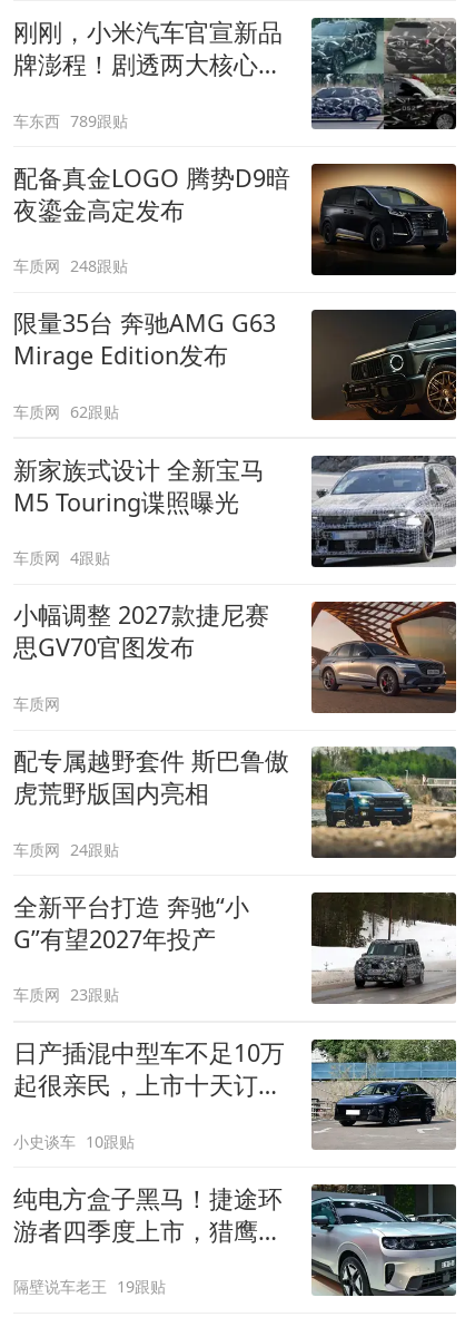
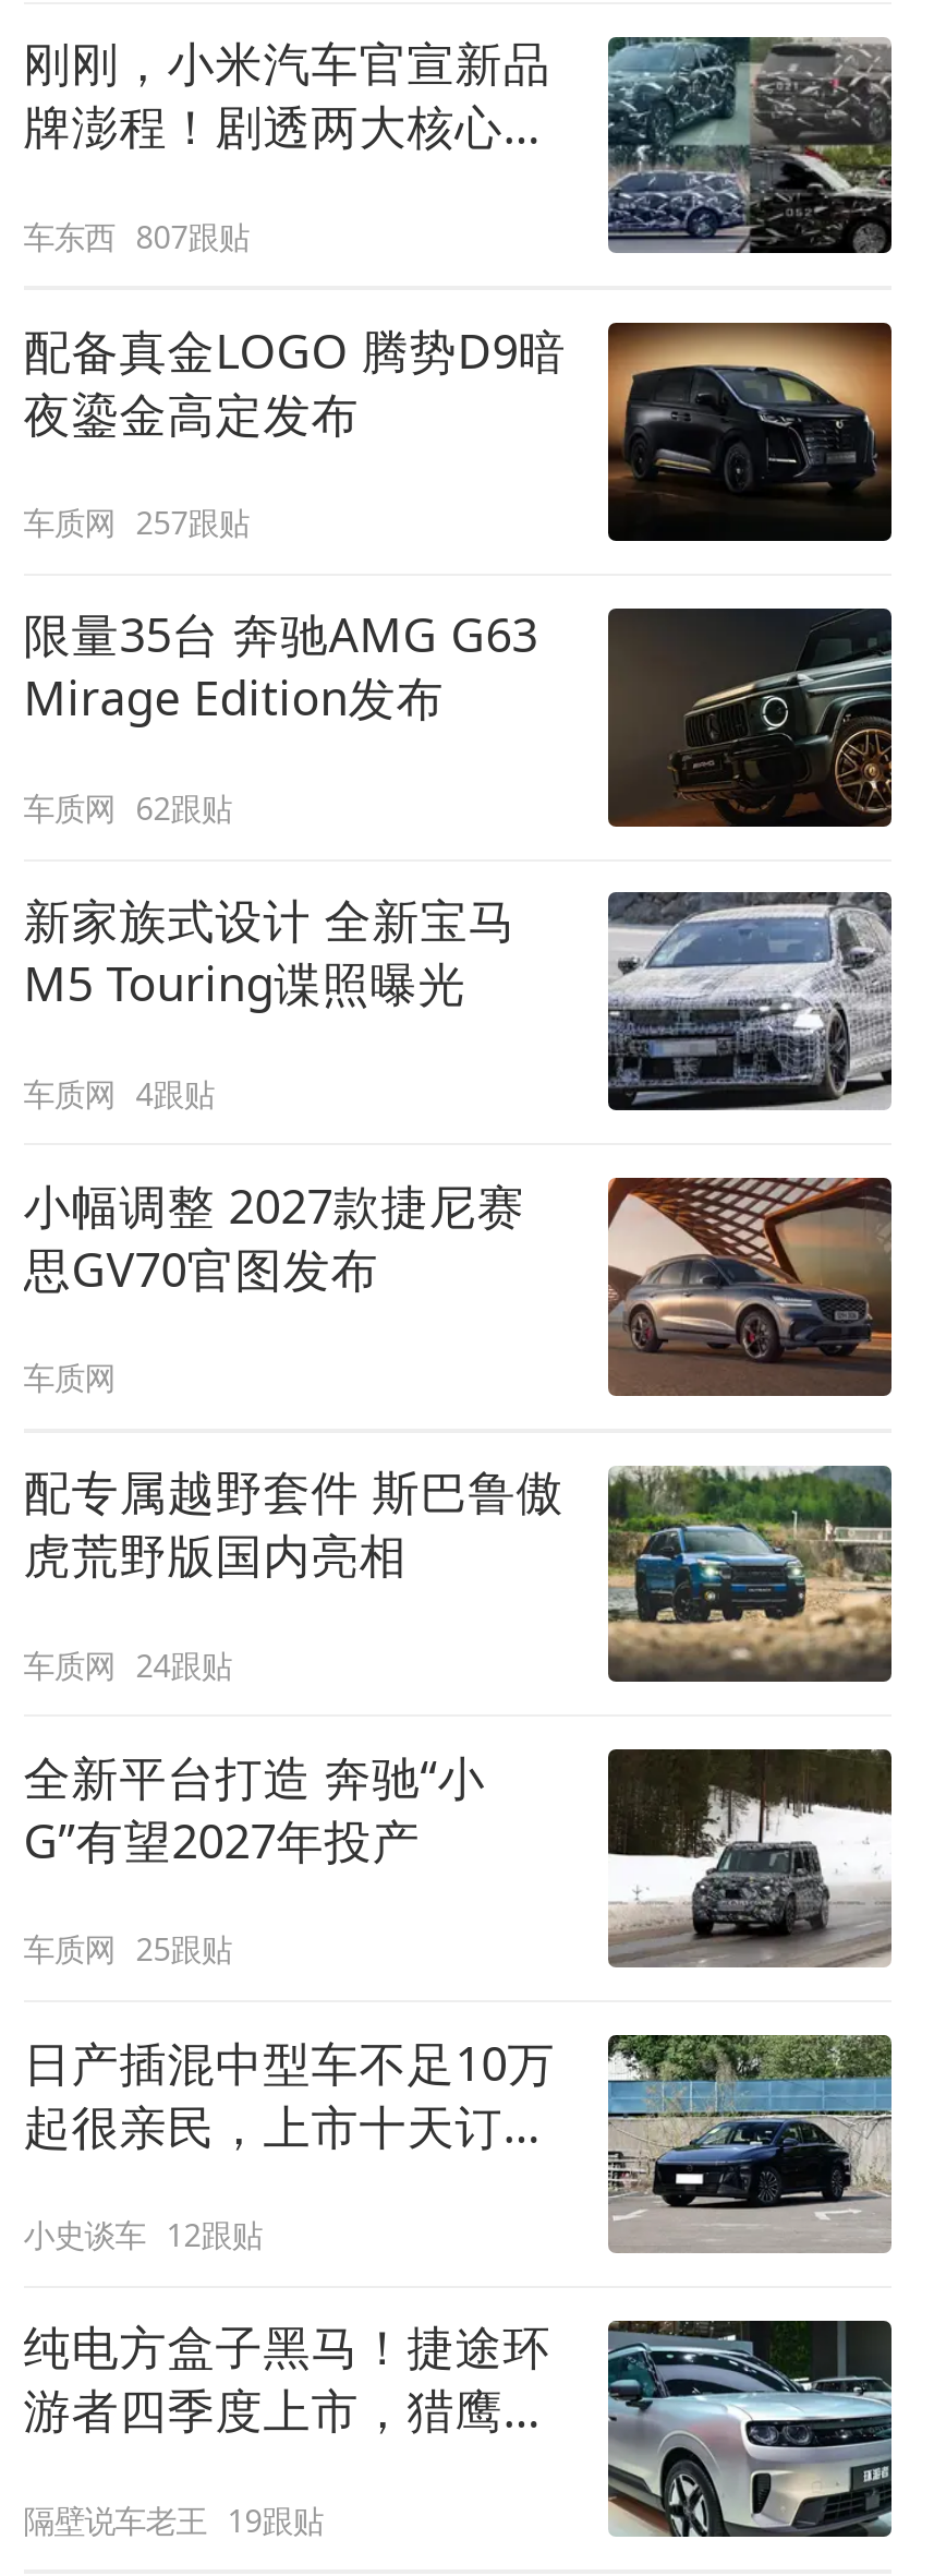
- 车东西 789跟贴
+ 车东西 807跟贴

- 车质网 248跟贴
+ 车质网 257跟贴

- 车质网 23跟贴
+ 车质网 25跟贴

- 小史谈车 10跟贴
+ 小史谈车 12跟贴
